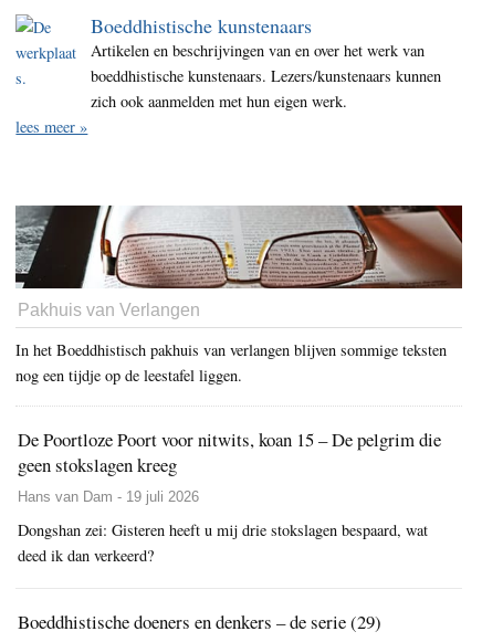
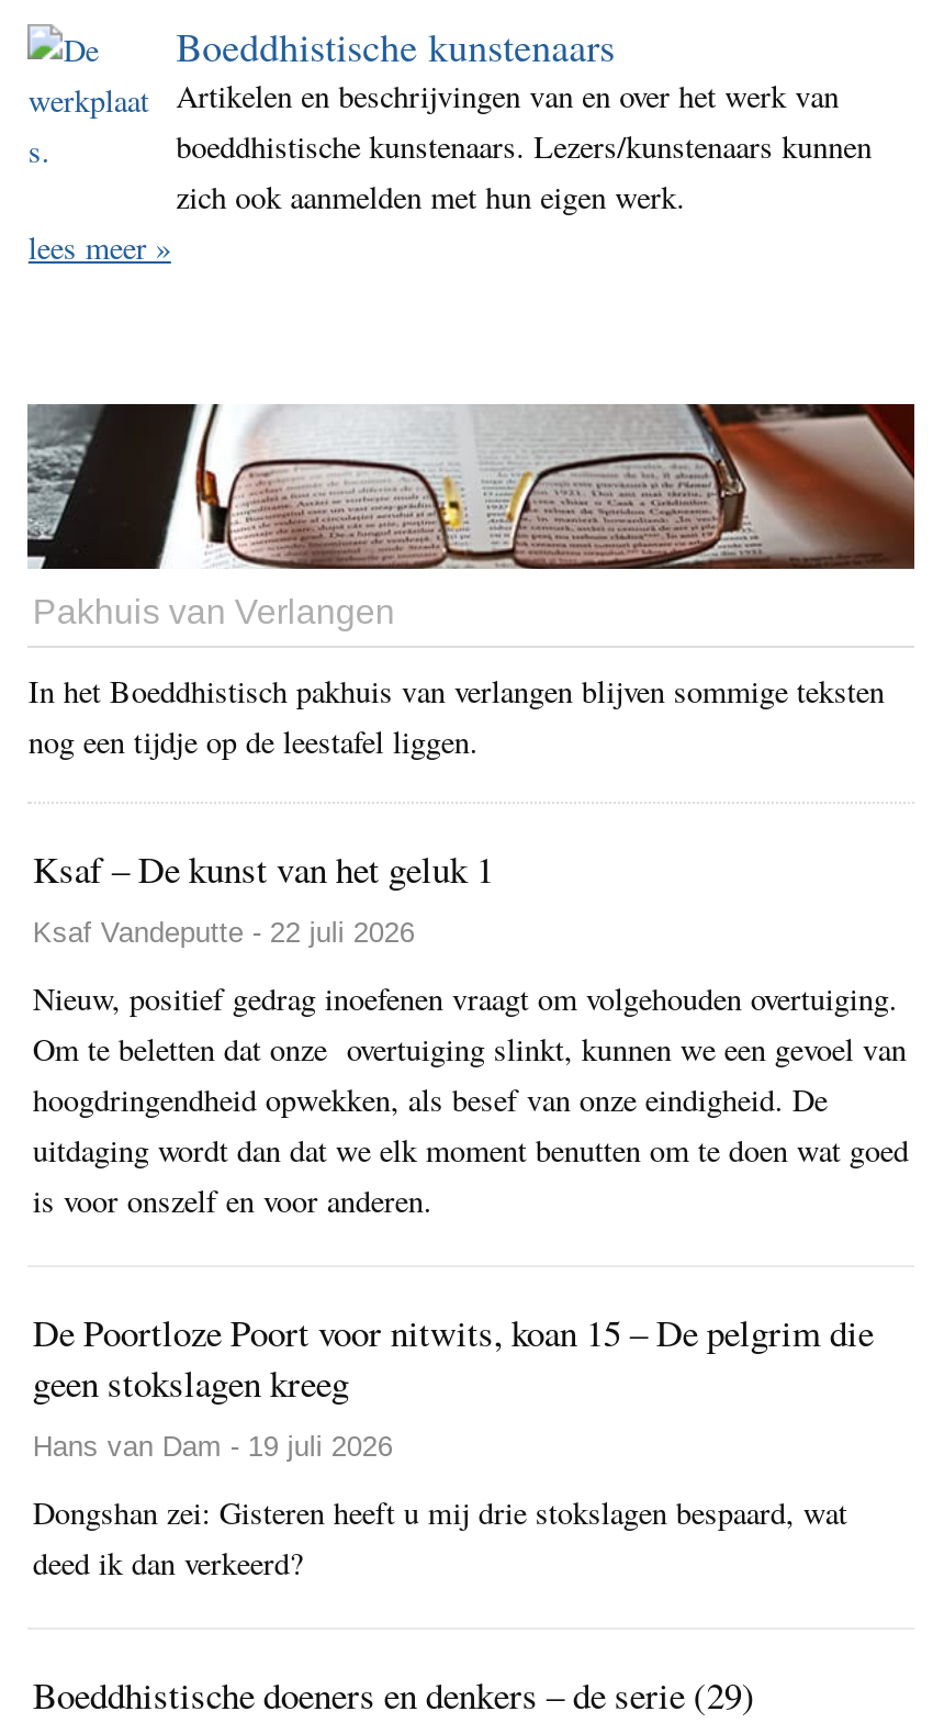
+ Ksaf – De kunst van het geluk 1
+ Ksaf Vandeputte - 22 juli 2026
+ Nieuw, positief gedrag inoefenen vraagt om volgehouden overtuiging.
+ Om te beletten dat onze overtuiging slinkt, kunnen we een gevoel van
+ hoogdringendheid opwekken, als besef van onze eindigheid. De
+ uitdaging wordt dan dat we elk moment benutten om te doen wat goed
+ is voor onszelf en voor anderen.
